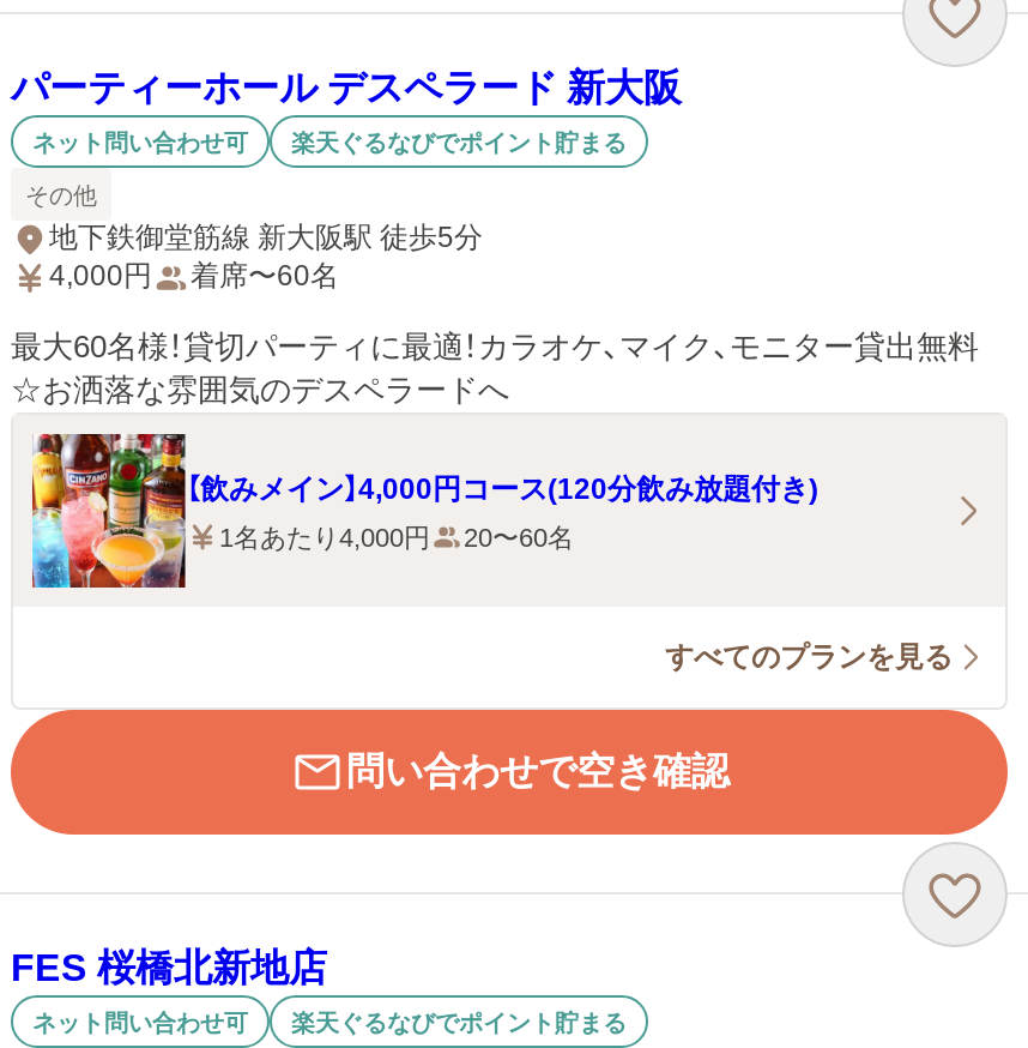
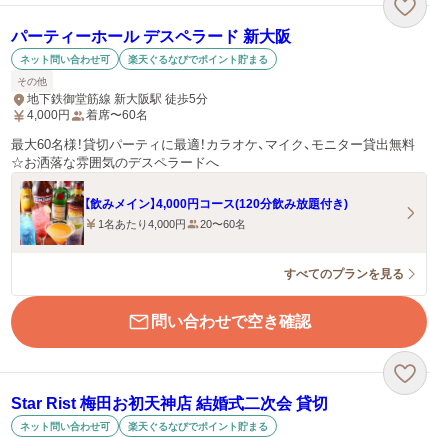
- FES 桜橋北新地店
+ Star Rist 梅田お初天神店 結婚式二次会 貸切
